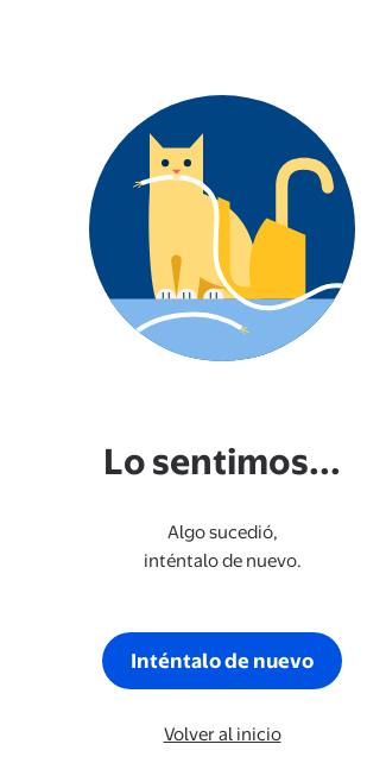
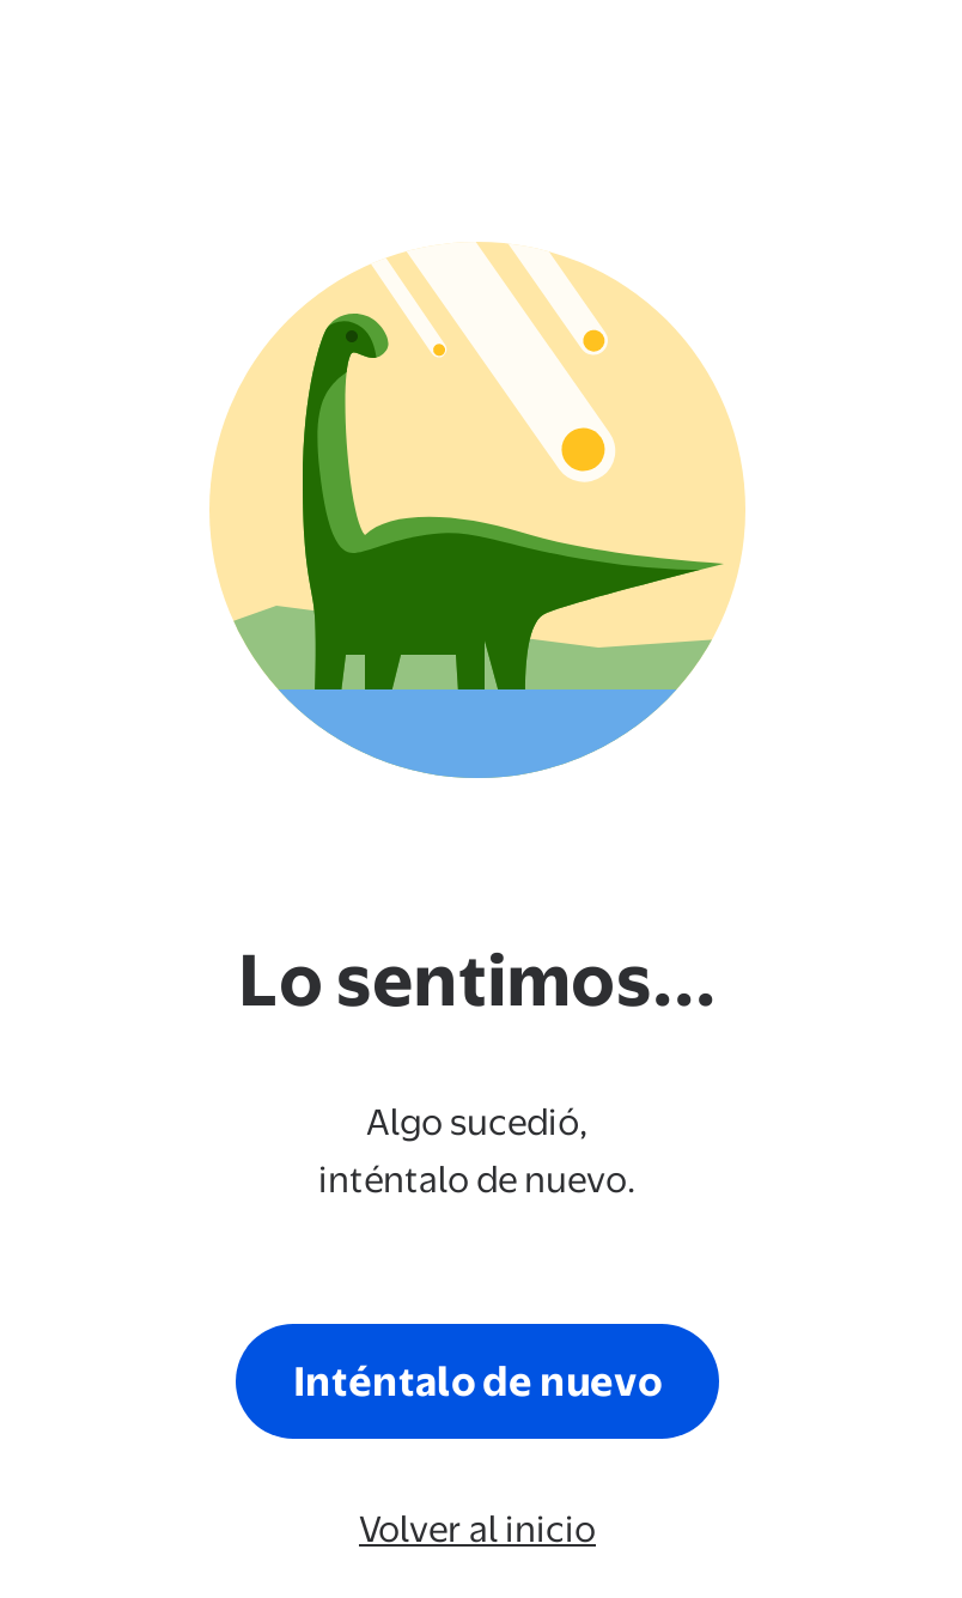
- [image]
+ [image]
